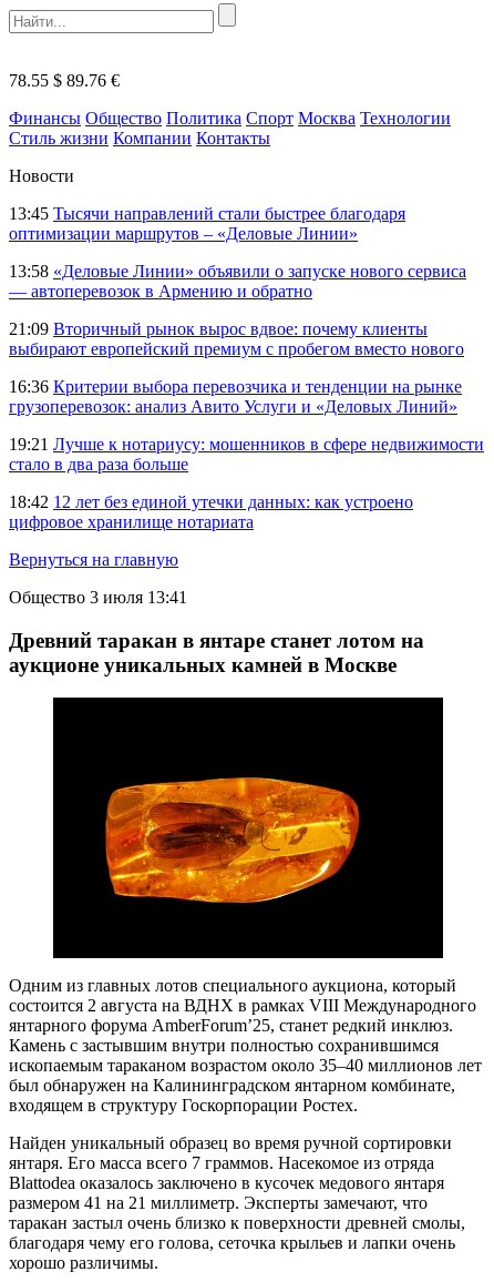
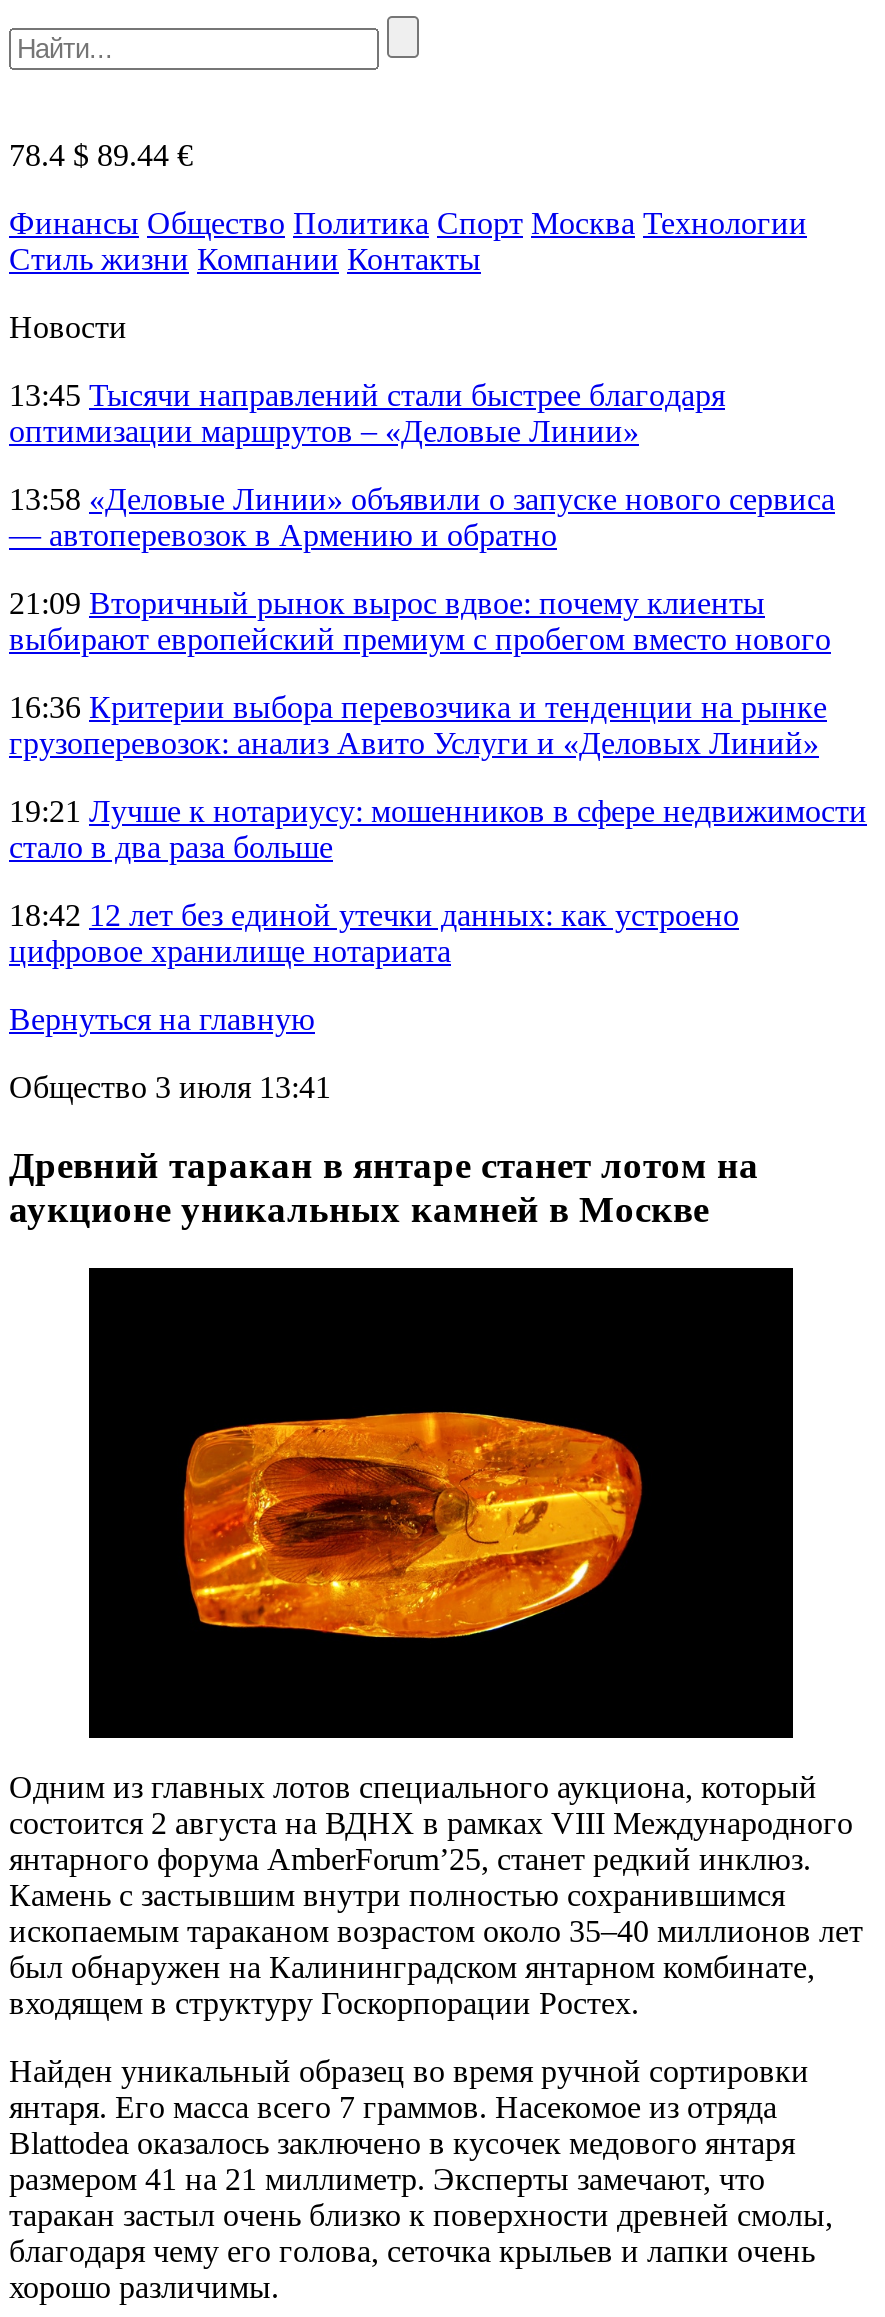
- 78.55 $ 89.76 €
+ 78.4 $ 89.44 €
